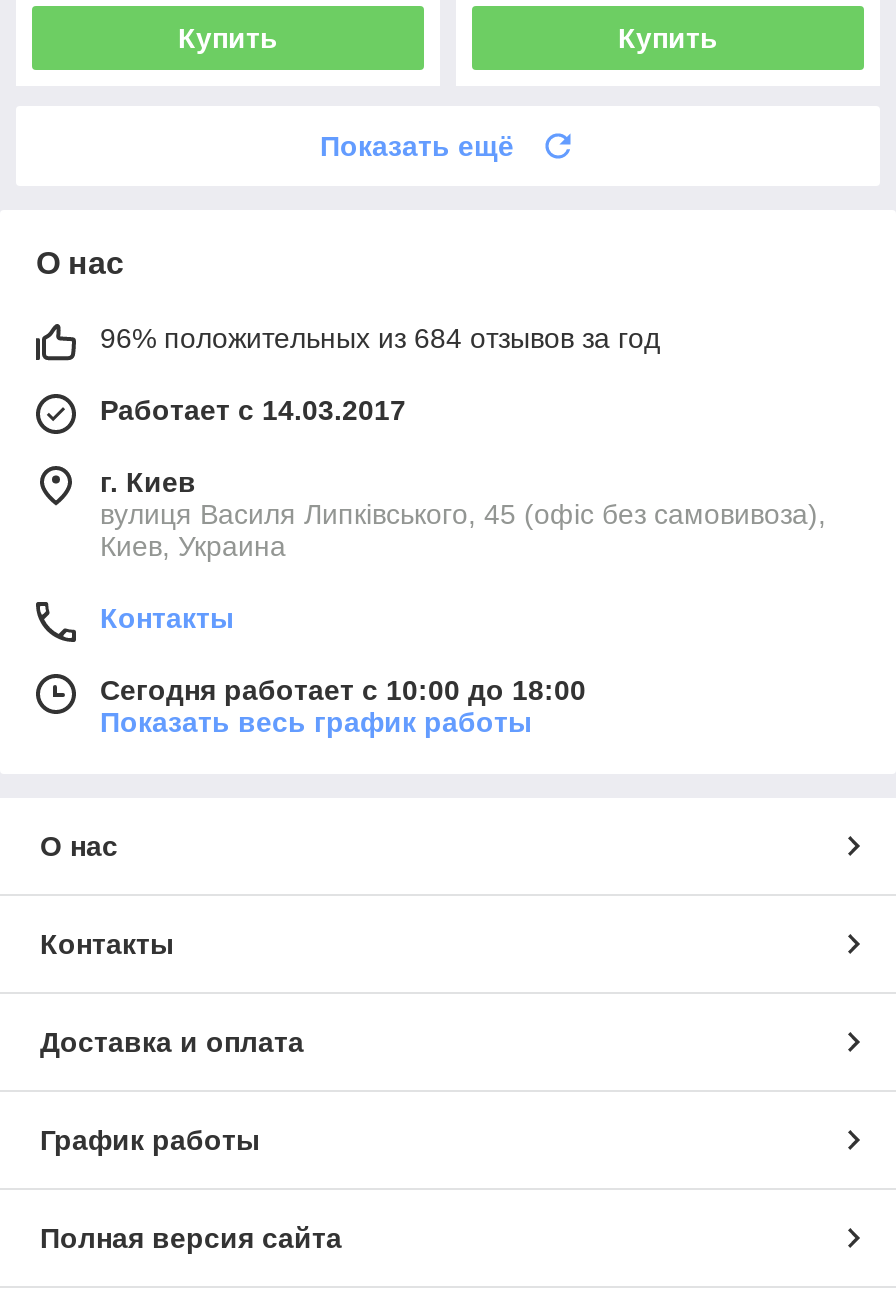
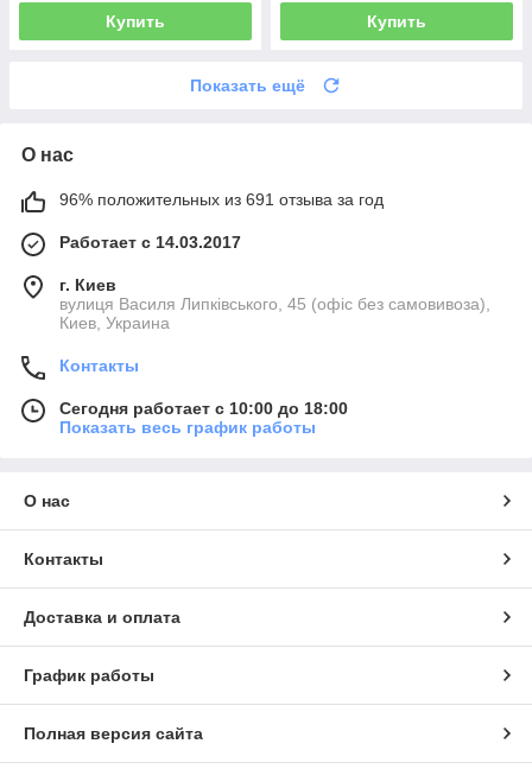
- 96% положительных из 684 отзывов за год
+ 96% положительных из 691 отзыва за год
